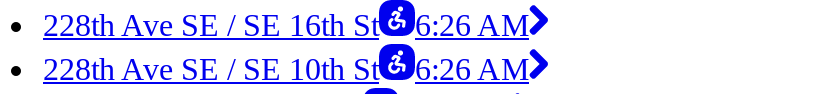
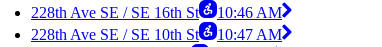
- 228th Ave SE / SE 16th St 6:26 AM
+ 228th Ave SE / SE 16th St 10:46 AM

- 228th Ave SE / SE 10th St 6:26 AM
+ 228th Ave SE / SE 10th St 10:47 AM
